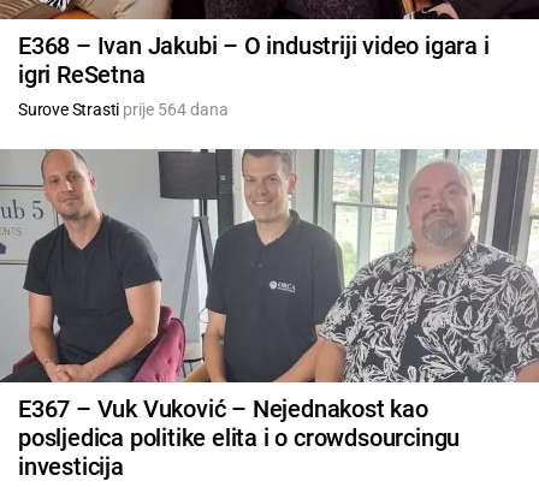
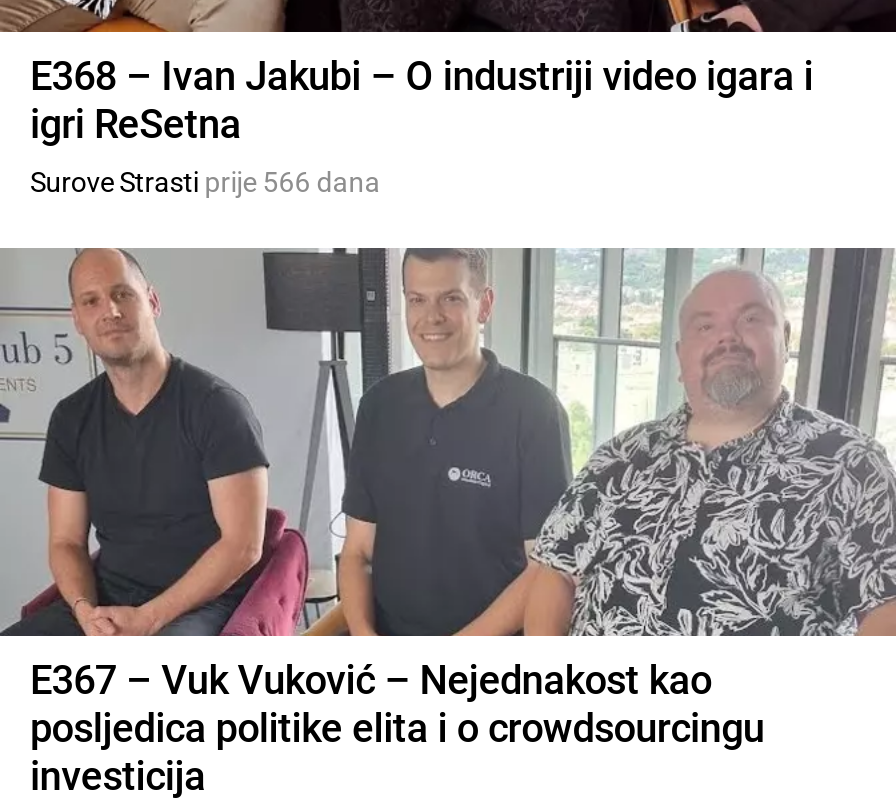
- Surove Strasti prije 564 dana
+ Surove Strasti prije 566 dana
